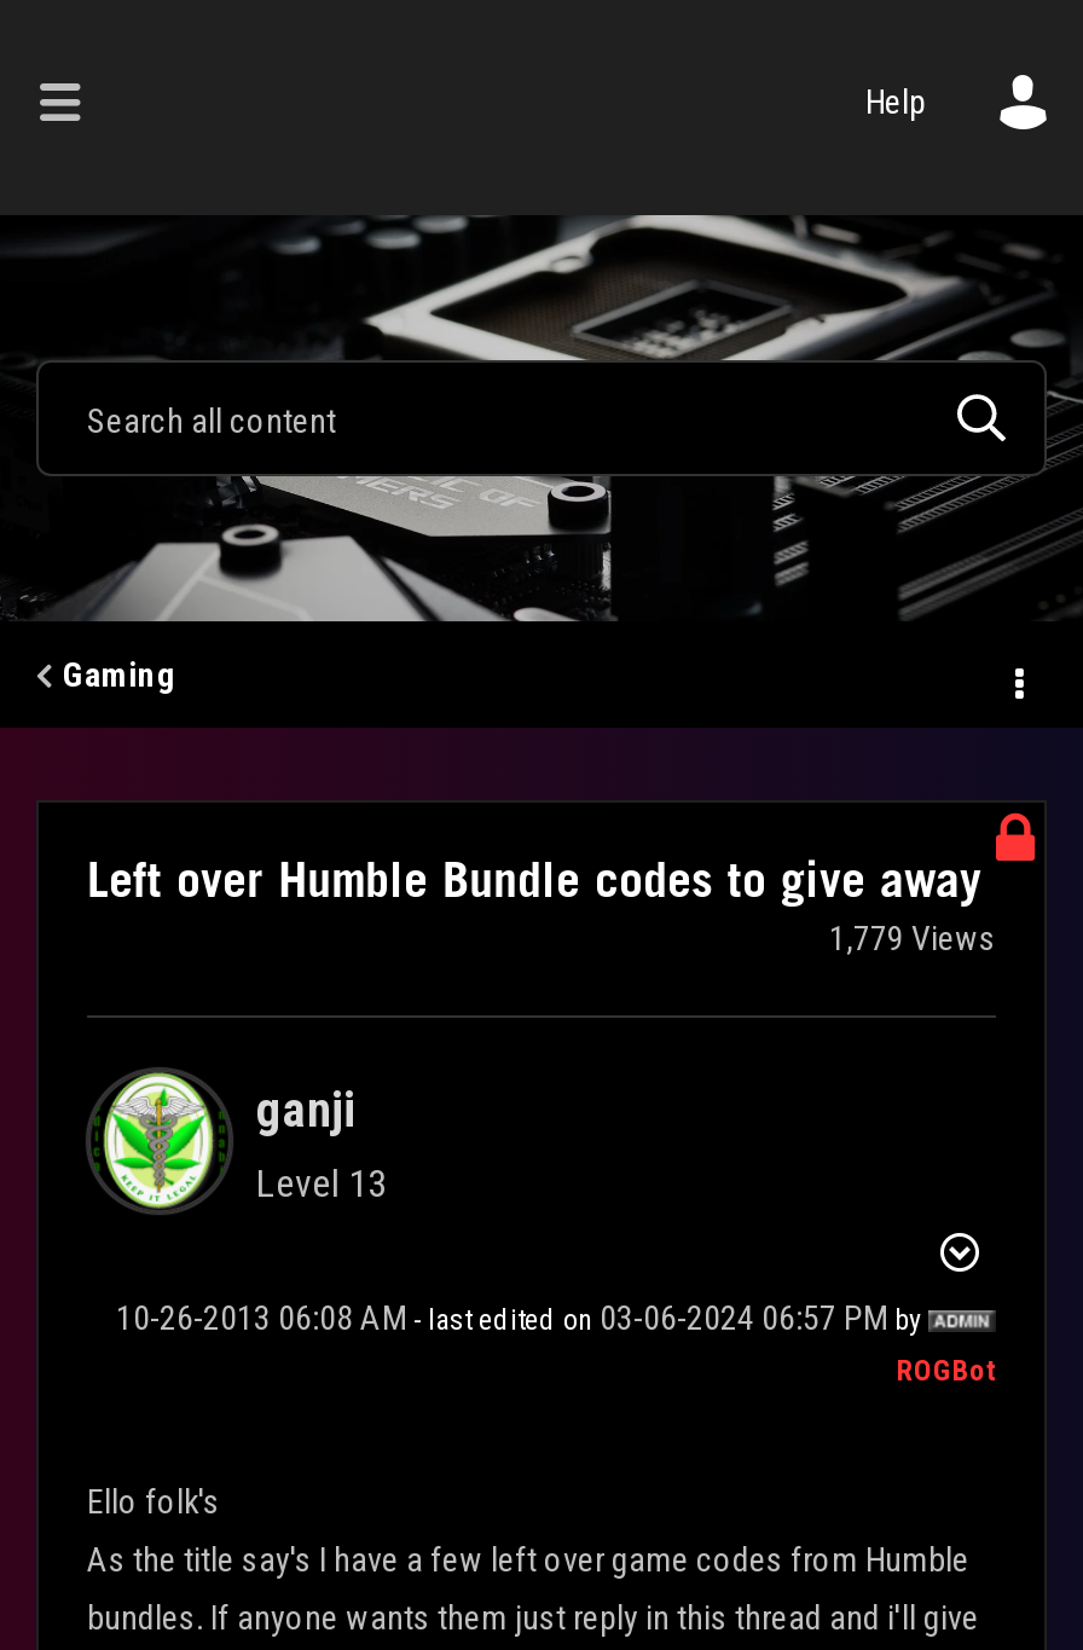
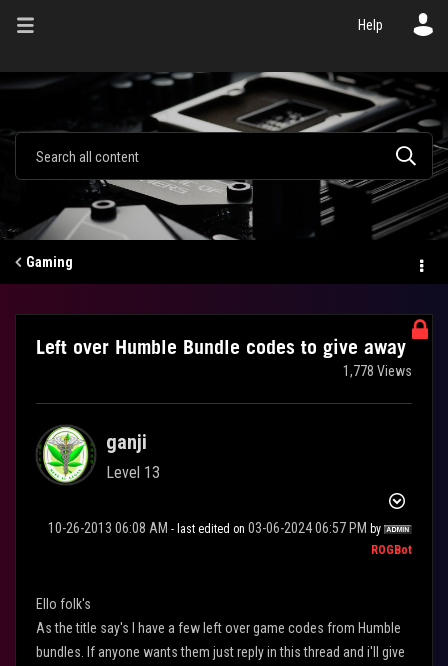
- 1,779 Views
+ 1,778 Views
